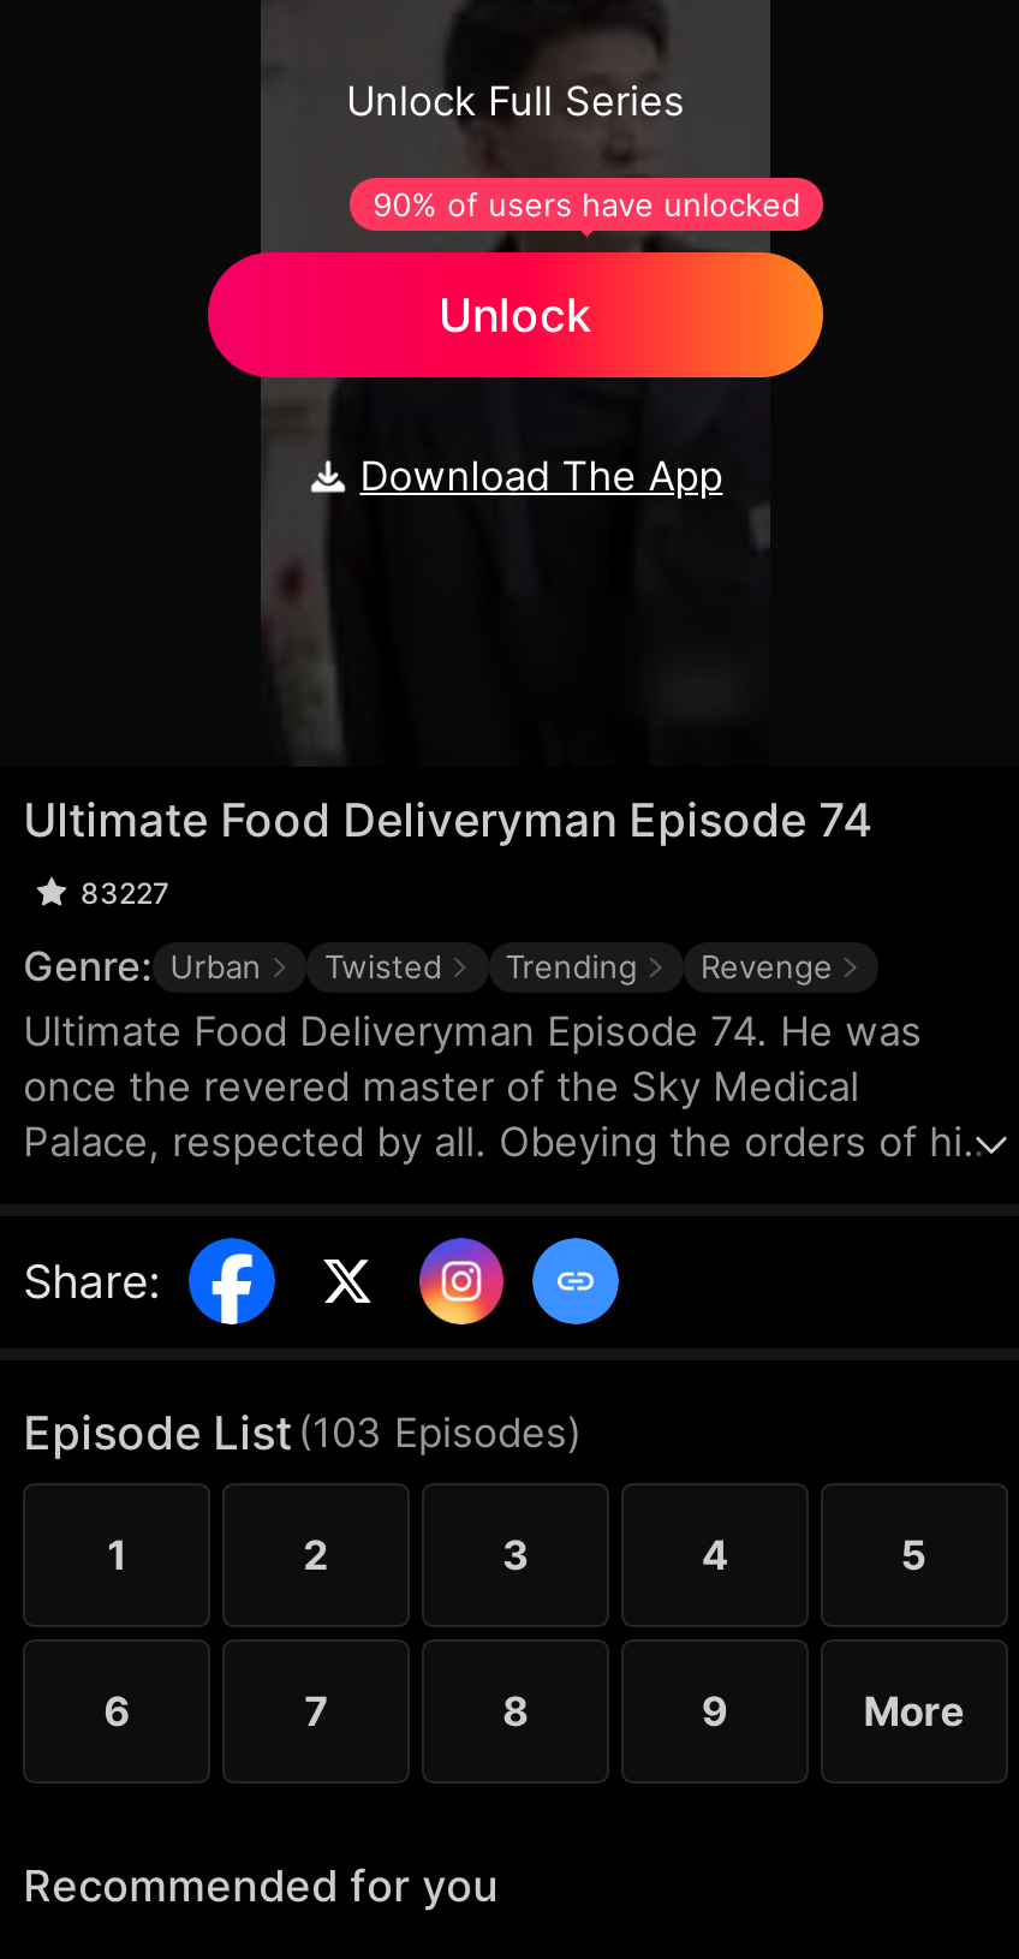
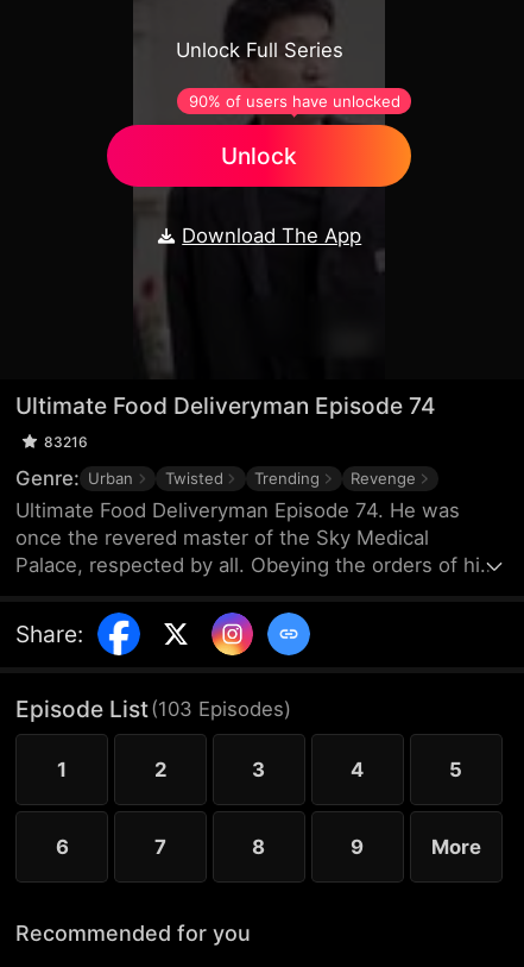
- 83227
+ 83216
